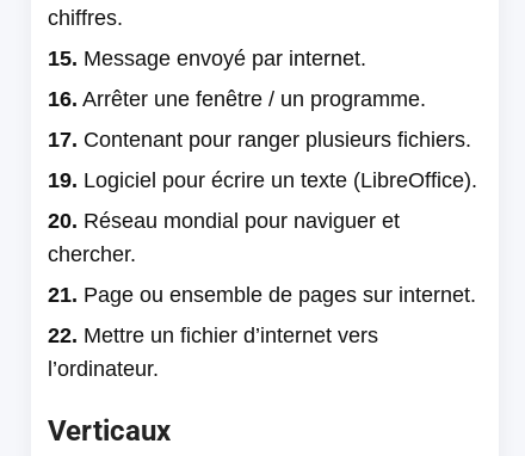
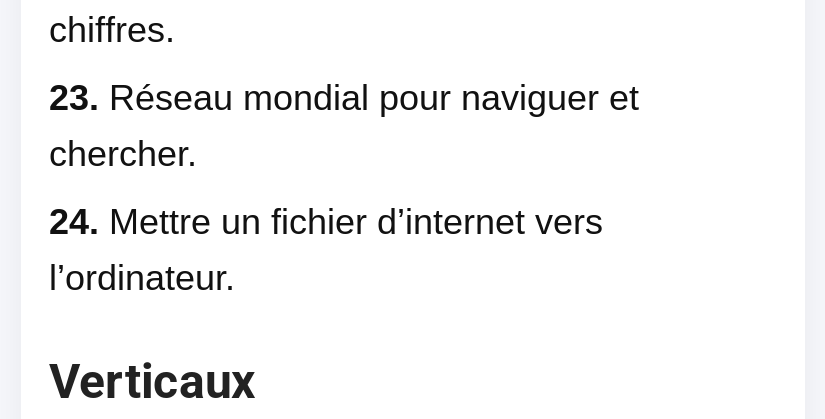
- 15. Message envoyé par internet.
- 16. Arrêter une fenêtre / un programme.
- 17. Contenant pour ranger plusieurs fichiers.
- 19. Logiciel pour écrire un texte (LibreOffice).
- 20. Réseau mondial pour naviguer et
+ 23. Réseau mondial pour naviguer et

- 21. Page ou ensemble de pages sur internet.
- 22. Mettre un fichier d’internet vers
+ 24. Mettre un fichier d’internet vers
